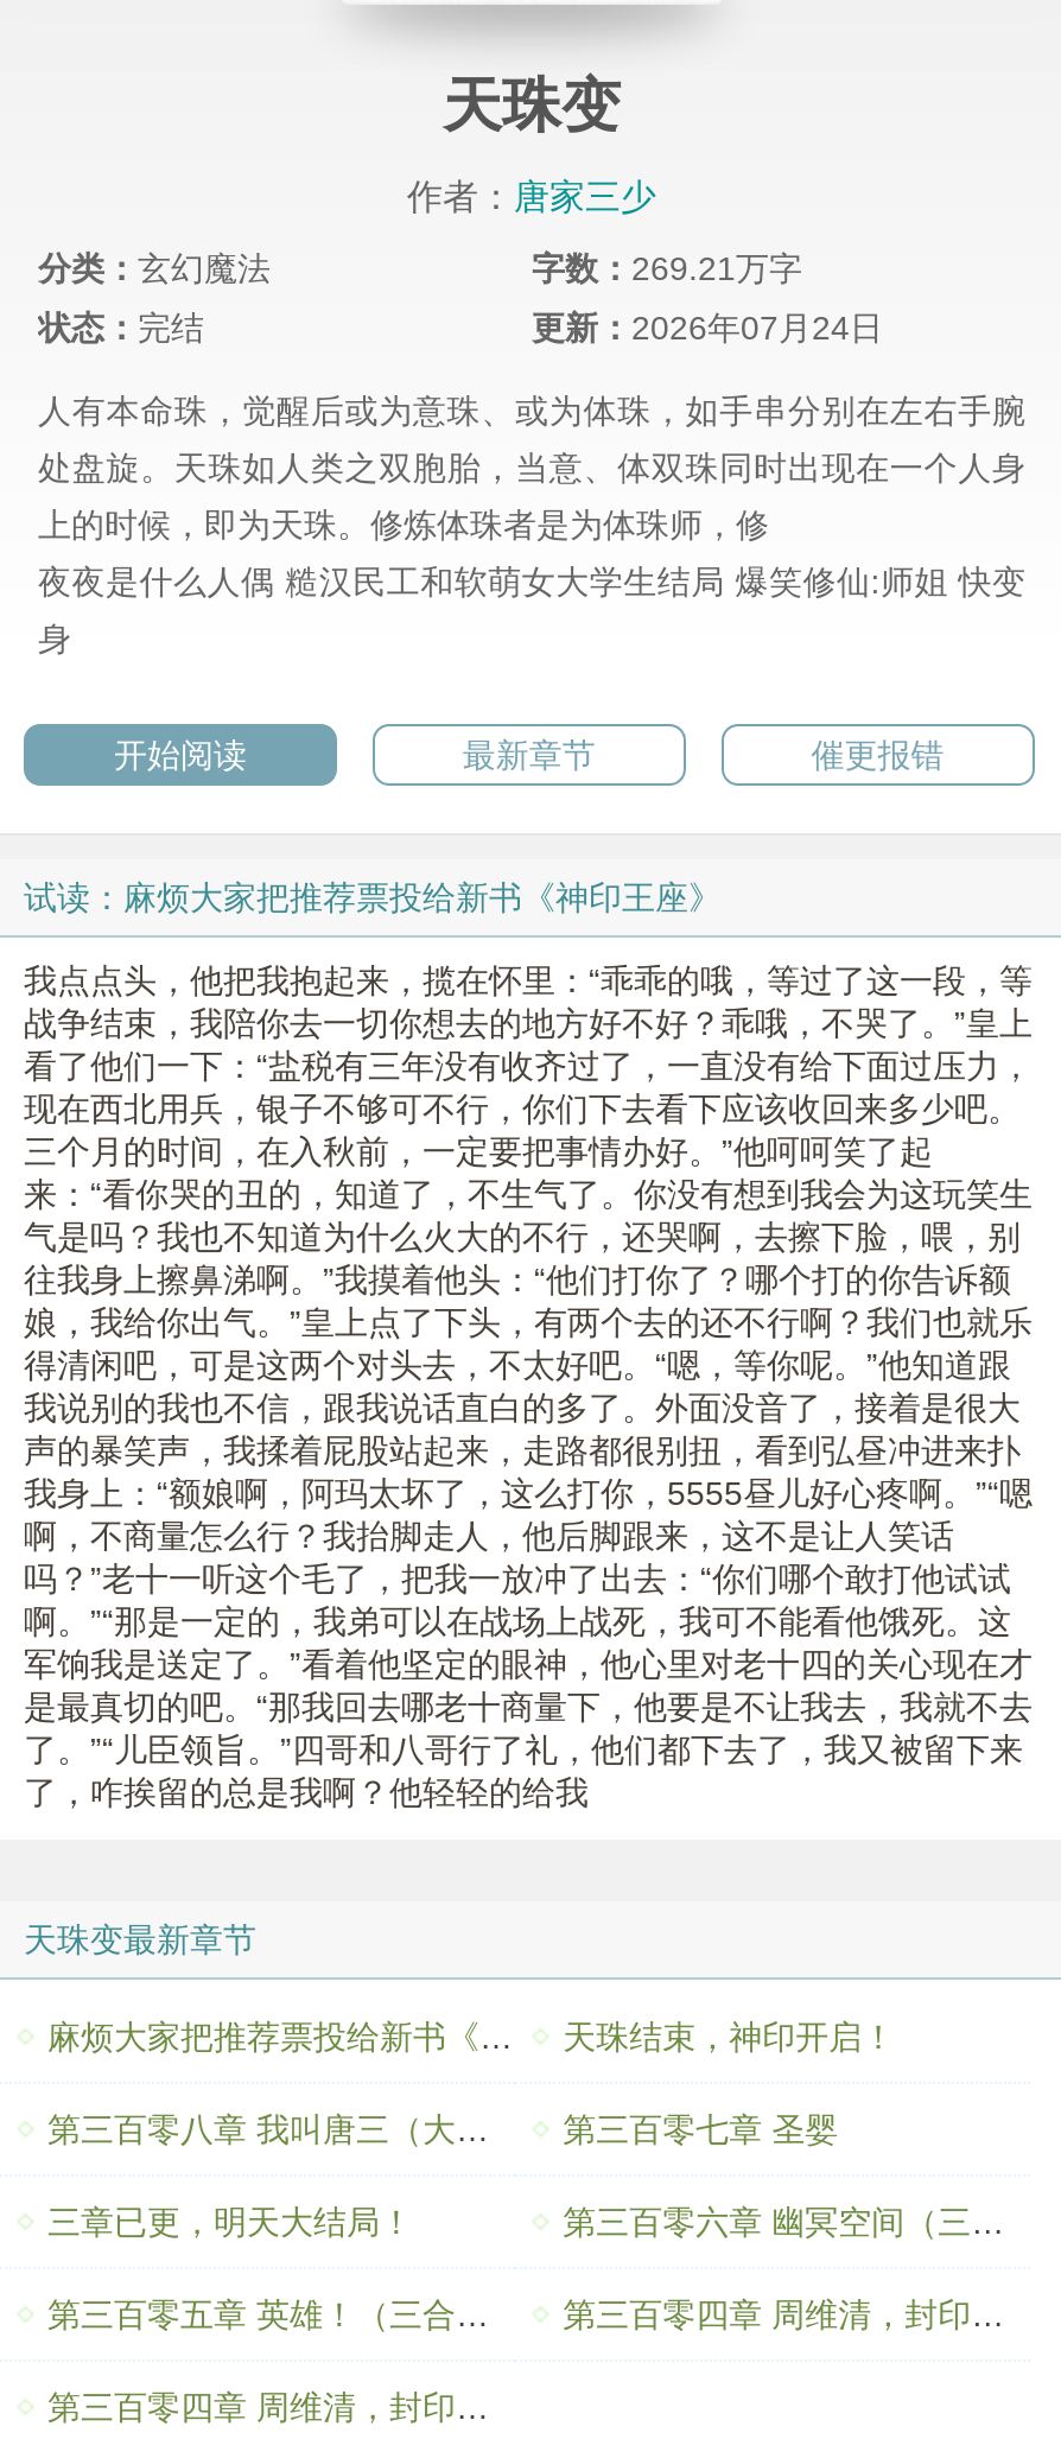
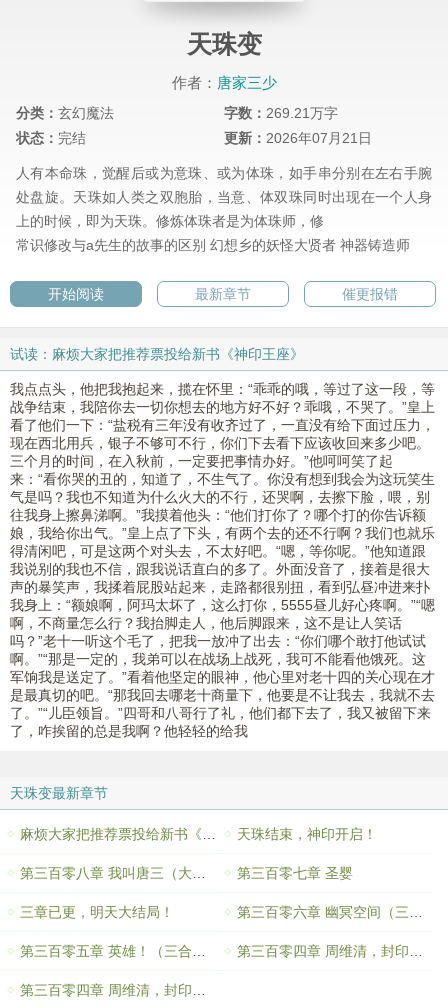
- 更新：2026年07月24日
+ 更新：2026年07月21日

- 夜夜是什么人偶 糙汉民工和软萌女大学生结局 爆笑修仙:师姐 快变
- 身
+ 常识修改与a先生的故事的区别 幻想乡的妖怪大贤者 神器铸造师
